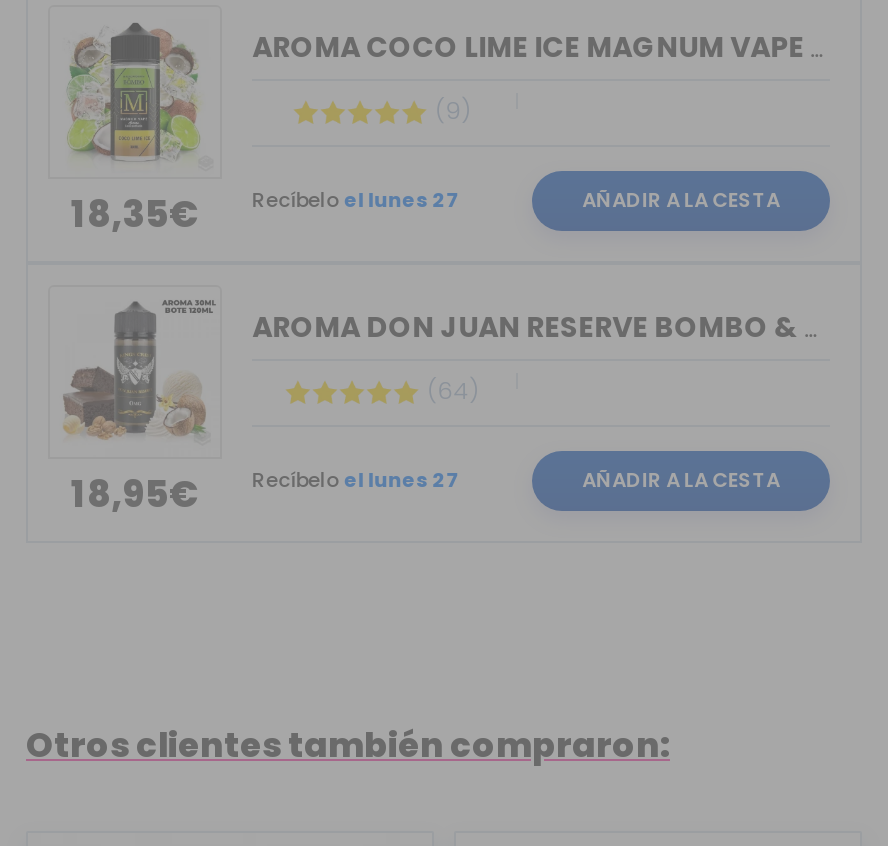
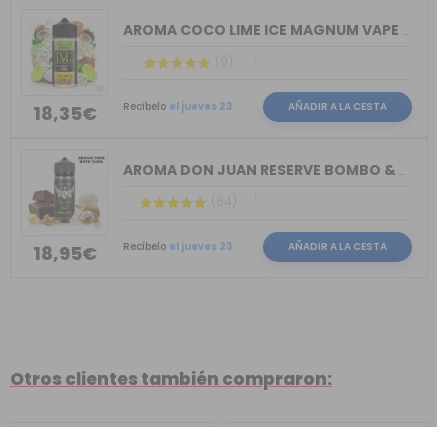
- Recíbelo el lunes 27
+ Recíbelo el jueves 23

- Recíbelo el lunes 27
+ Recíbelo el jueves 23
